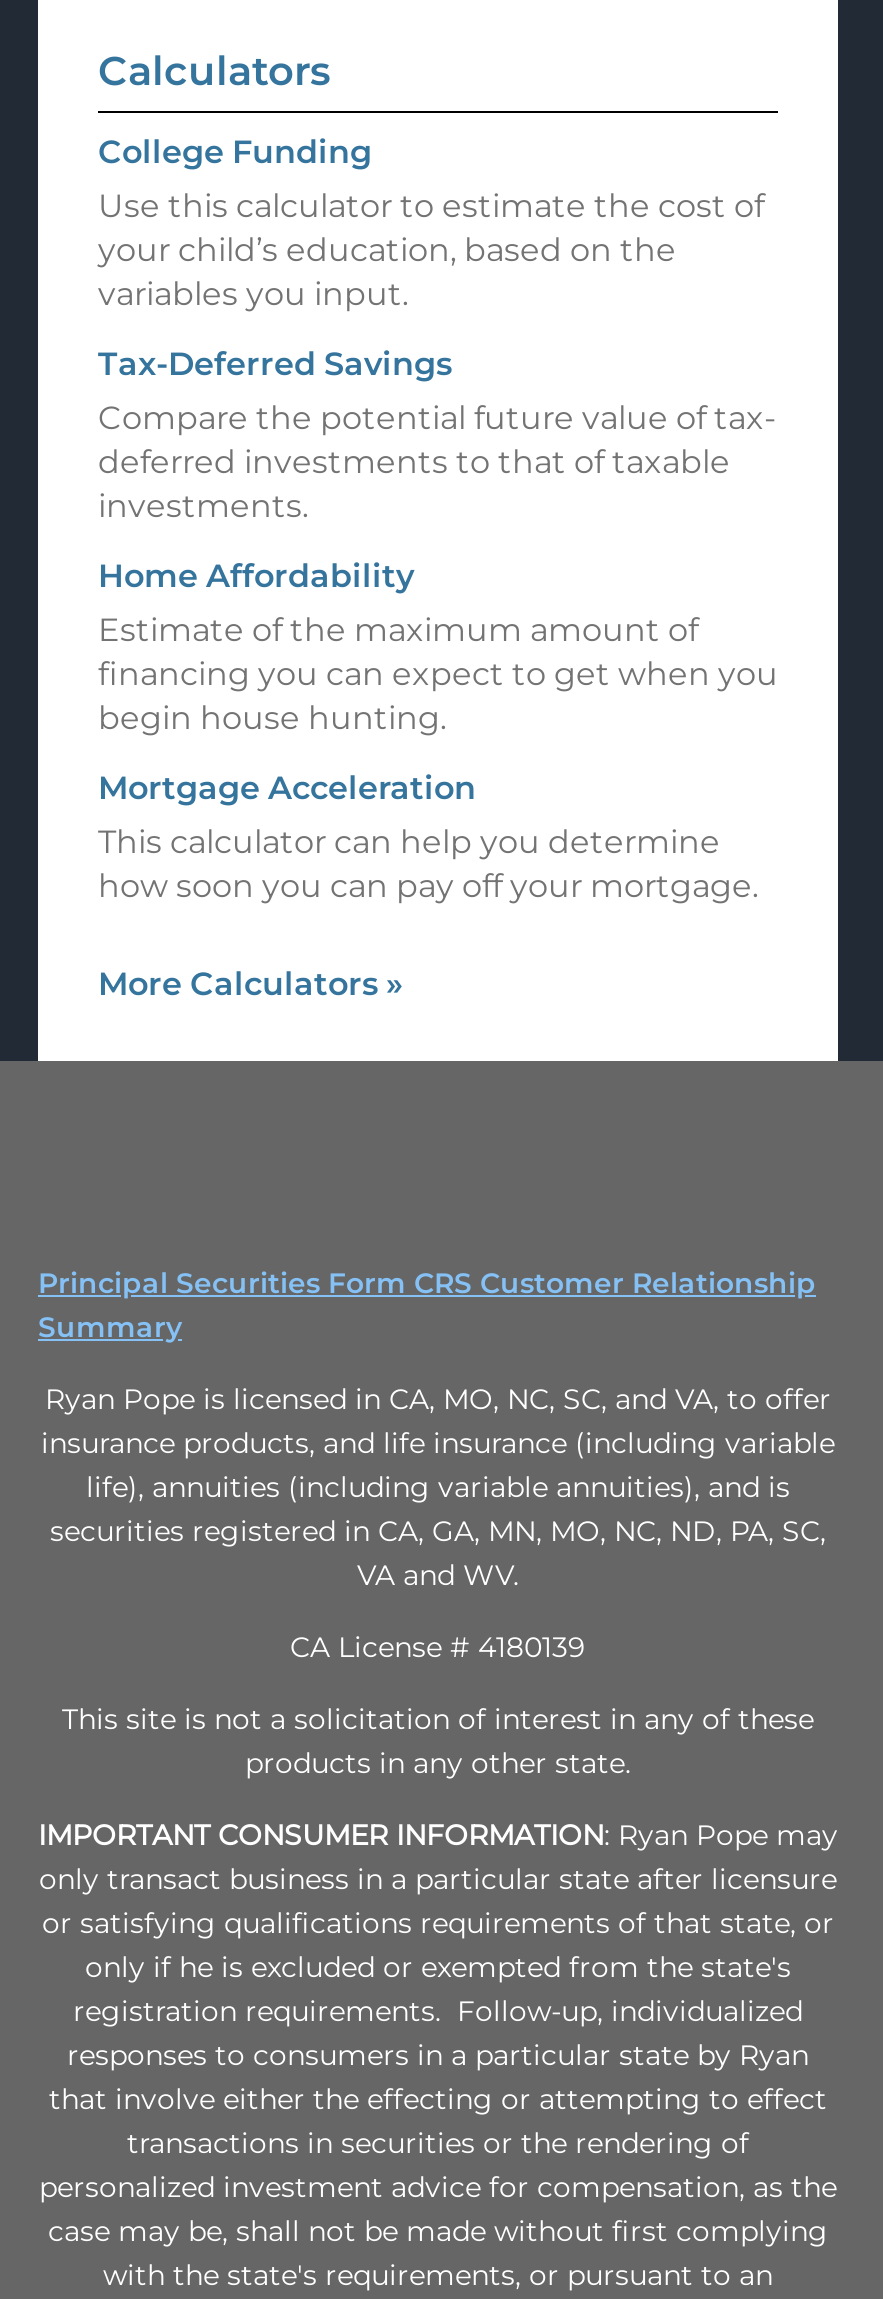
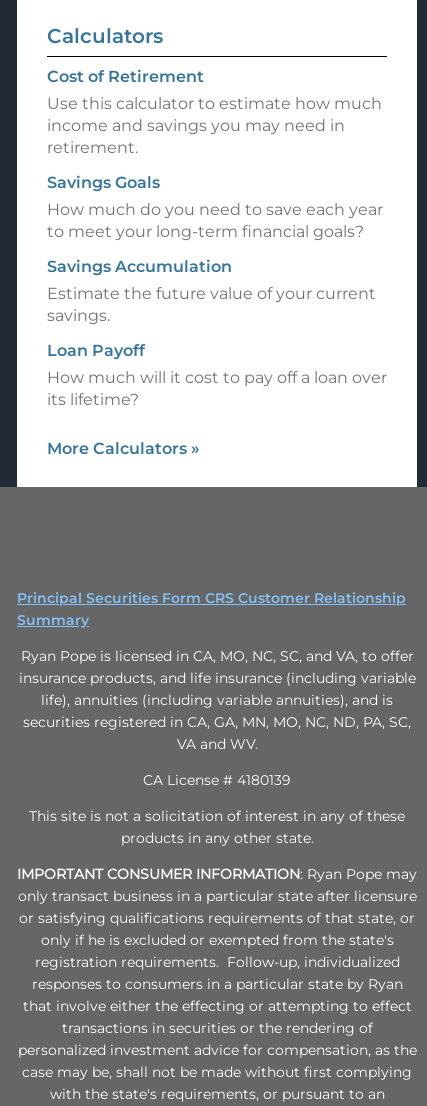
- College Funding
- Use this calculator to estimate the cost of
- your child’s education, based on the
- variables you input.
+ Cost of Retirement
+ Use this calculator to estimate how much
+ income and savings you may need in
+ retirement.

- Tax-Deferred Savings
- Compare the potential future value of tax-
- deferred investments to that of taxable
- investments.
+ Savings Goals
+ How much do you need to save each year
+ to meet your long-term financial goals?

- Home Affordability
- Estimate of the maximum amount of
- financing you can expect to get when you
- begin house hunting.
+ Savings Accumulation
+ Estimate the future value of your current
+ savings.

- Mortgage Acceleration
- This calculator can help you determine
- how soon you can pay off your mortgage.
+ Loan Payoff
+ How much will it cost to pay off a loan over
+ its lifetime?
